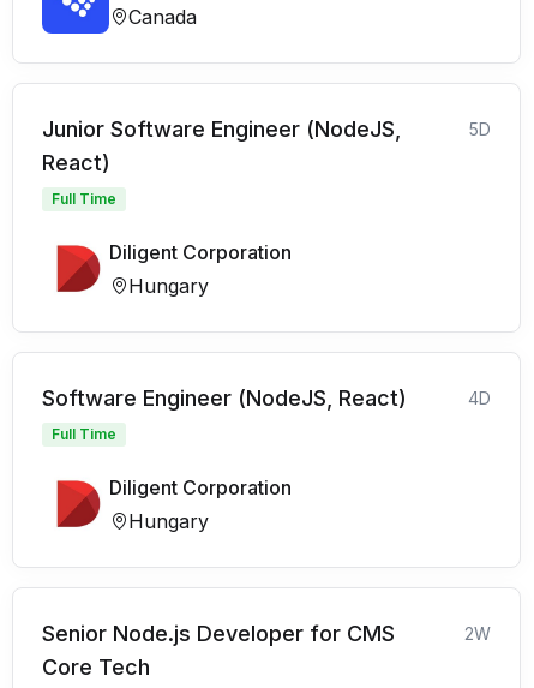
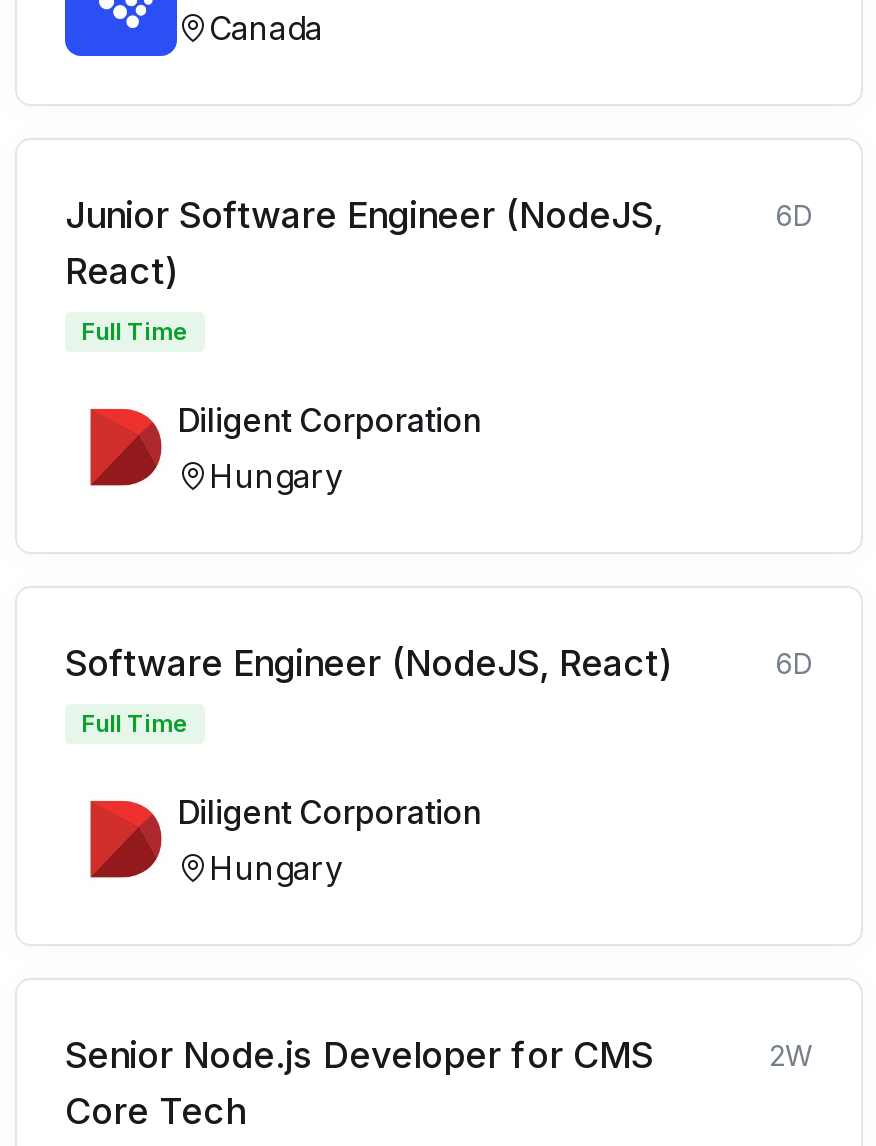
- 5D
+ 6D

- 4D
+ 6D
